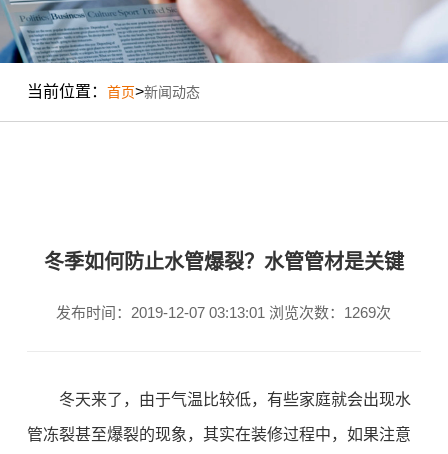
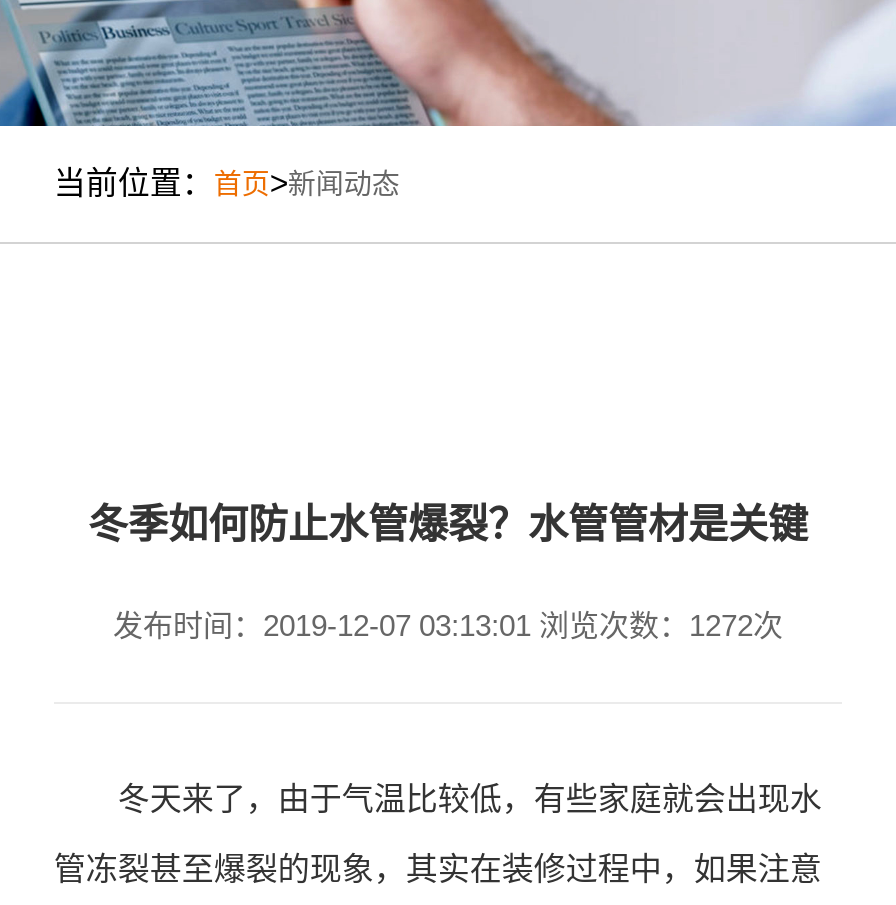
- 发布时间：2019-12-07 03:13:01 浏览次数：1269次
+ 发布时间：2019-12-07 03:13:01 浏览次数：1272次
